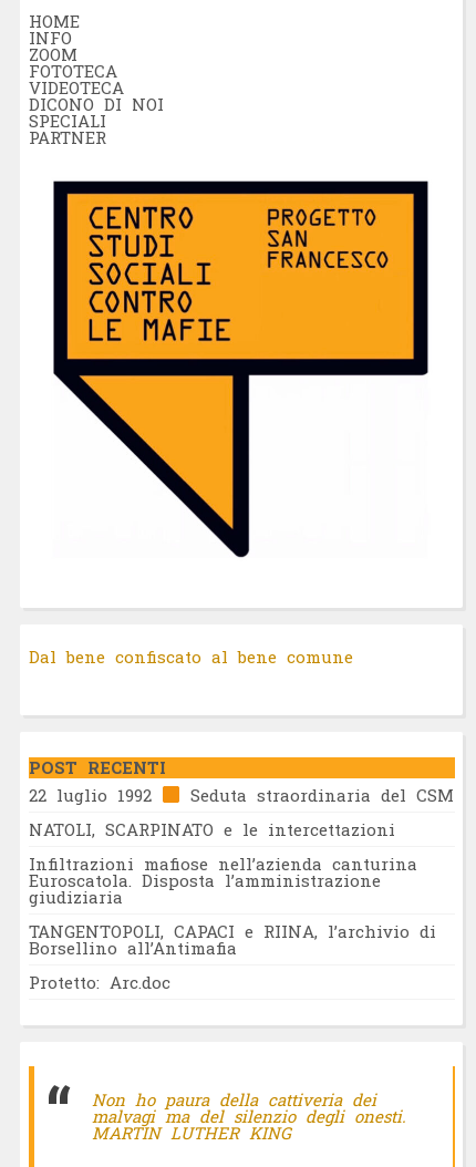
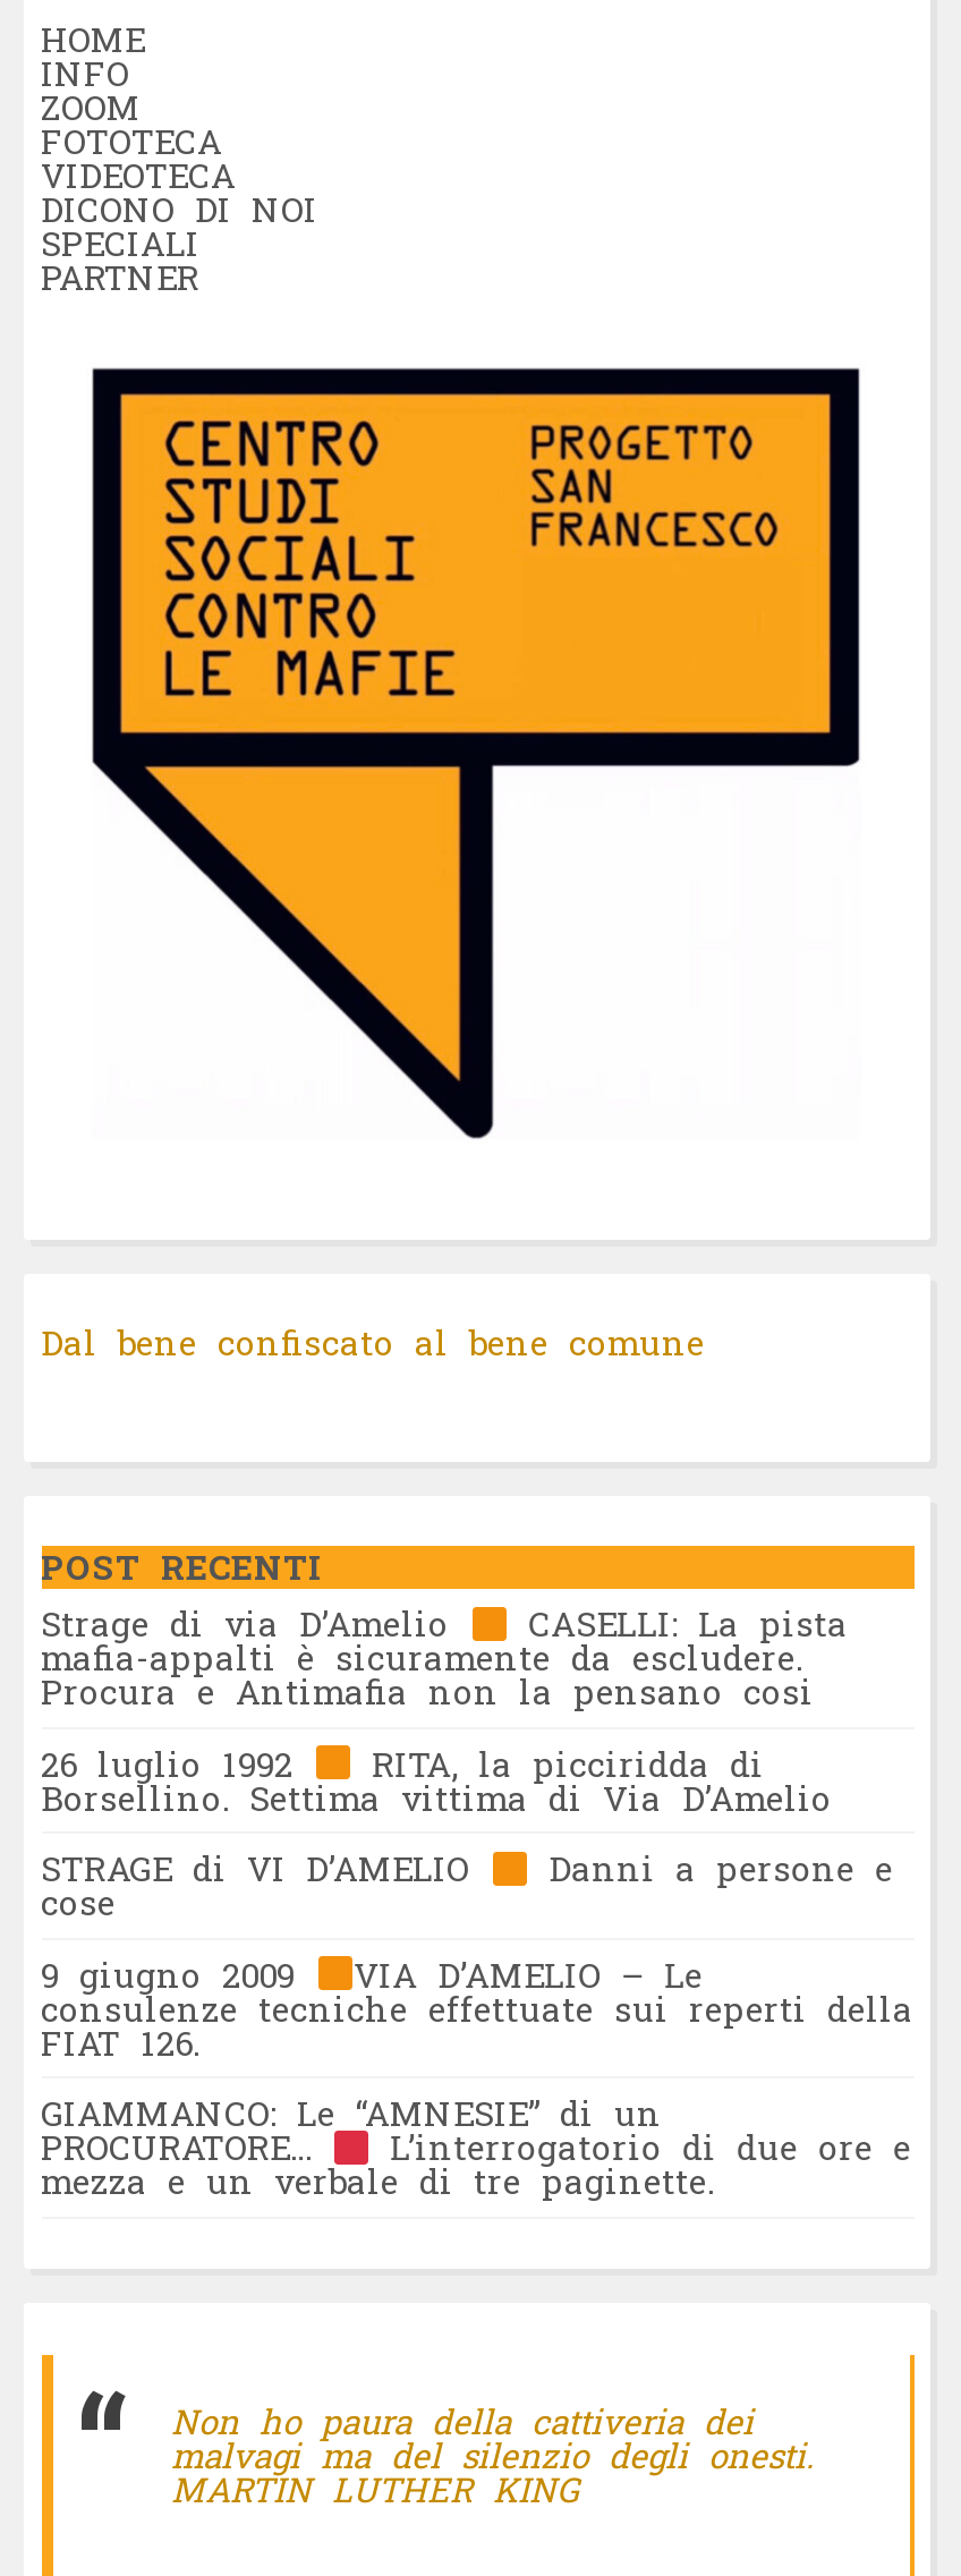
- 22 luglio 1992
- Seduta straordinaria del CSM
+ Strage di via D’Amelio
+ CASELLI: La pista
+ mafia-appalti è sicuramente da escludere.
+ Procura e Antimafia non la pensano cosi

- NATOLI, SCARPINATO e le intercettazioni
+ 26 luglio 1992
+ RITA, la picciridda di
+ Borsellino. Settima vittima di Via D’Amelio

- Infiltrazioni mafiose nell’azienda canturina
- Euroscatola. Disposta l’amministrazione
- giudiziaria
+ STRAGE di VI D’AMELIO
+ Danni a persone e
+ cose

- TANGENTOPOLI, CAPACI e RIINA, l’archivio di
- Borsellino all’Antimafia
+ 9 giugno 2009
+ VIA D’AMELIO – Le
+ consulenze tecniche effettuate sui reperti della
+ FIAT 126.

- Protetto: Arc.doc
+ GIAMMANCO: Le “AMNESIE” di un
+ PROCURATORE…
+ L’interrogatorio di due ore e
+ mezza e un verbale di tre paginette.
